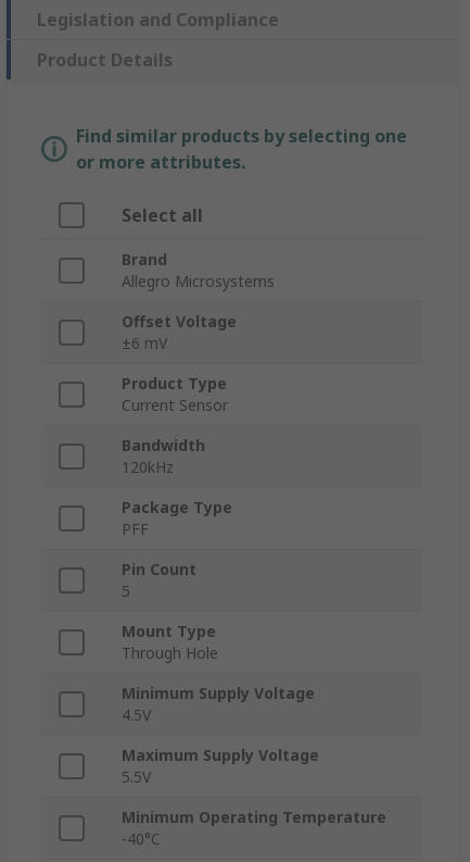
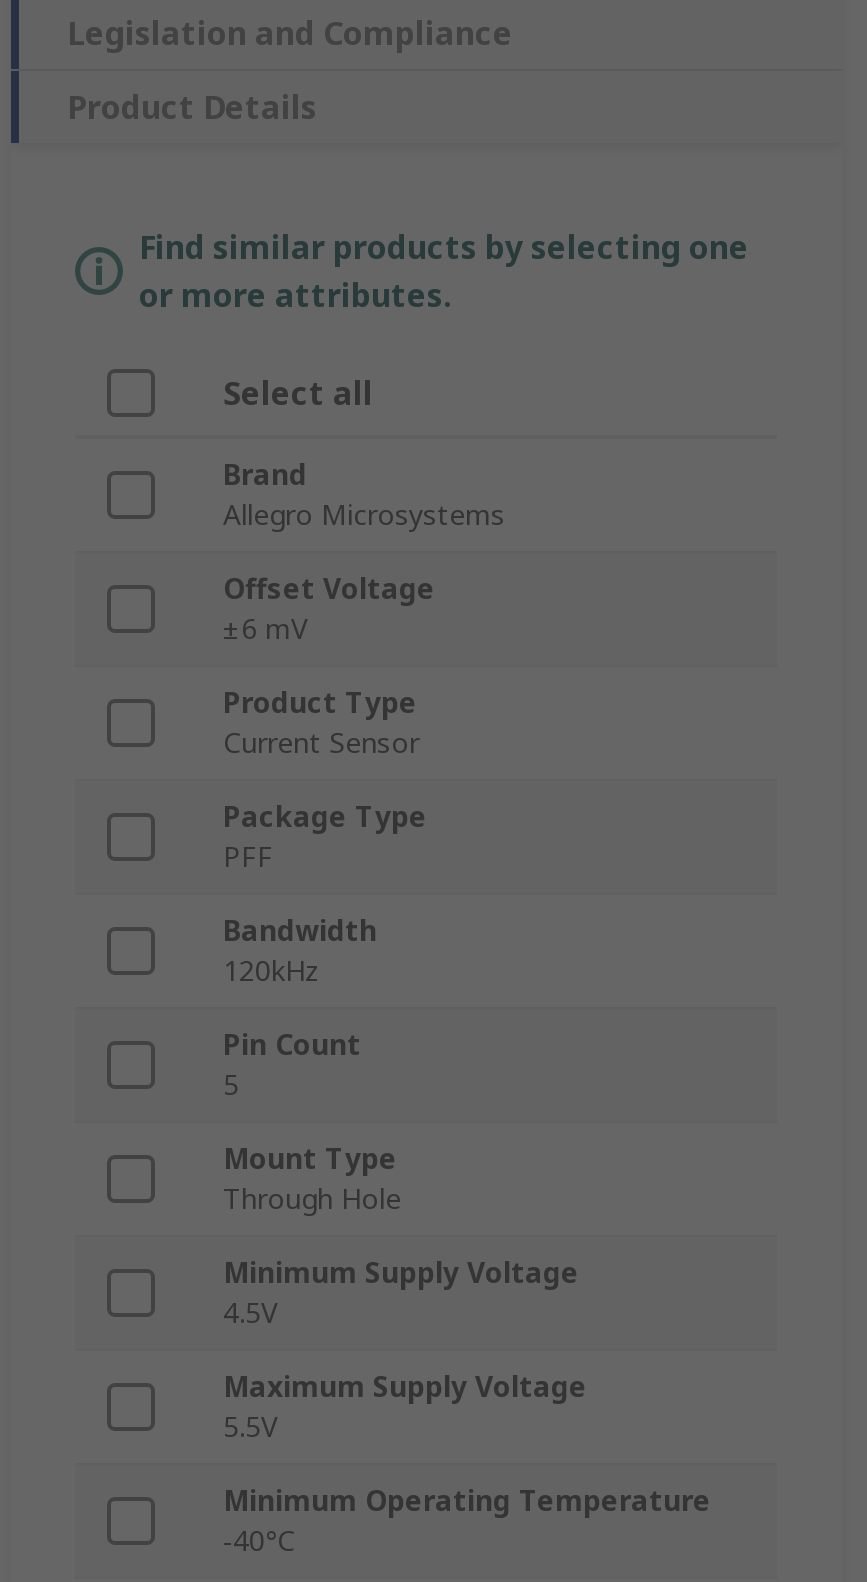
moved down: Bandwidth | 120kHz

moved up: Package Type | PFF
